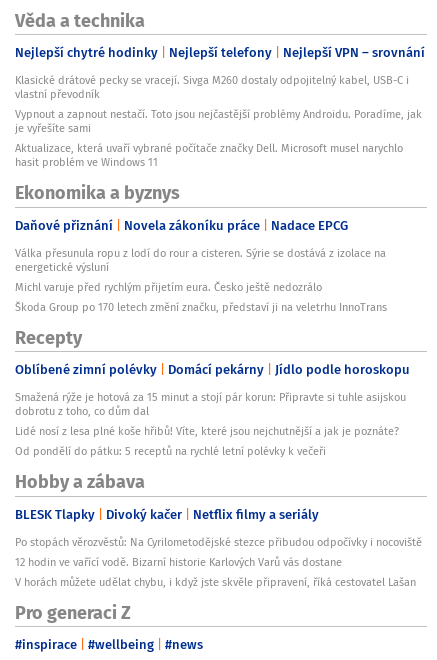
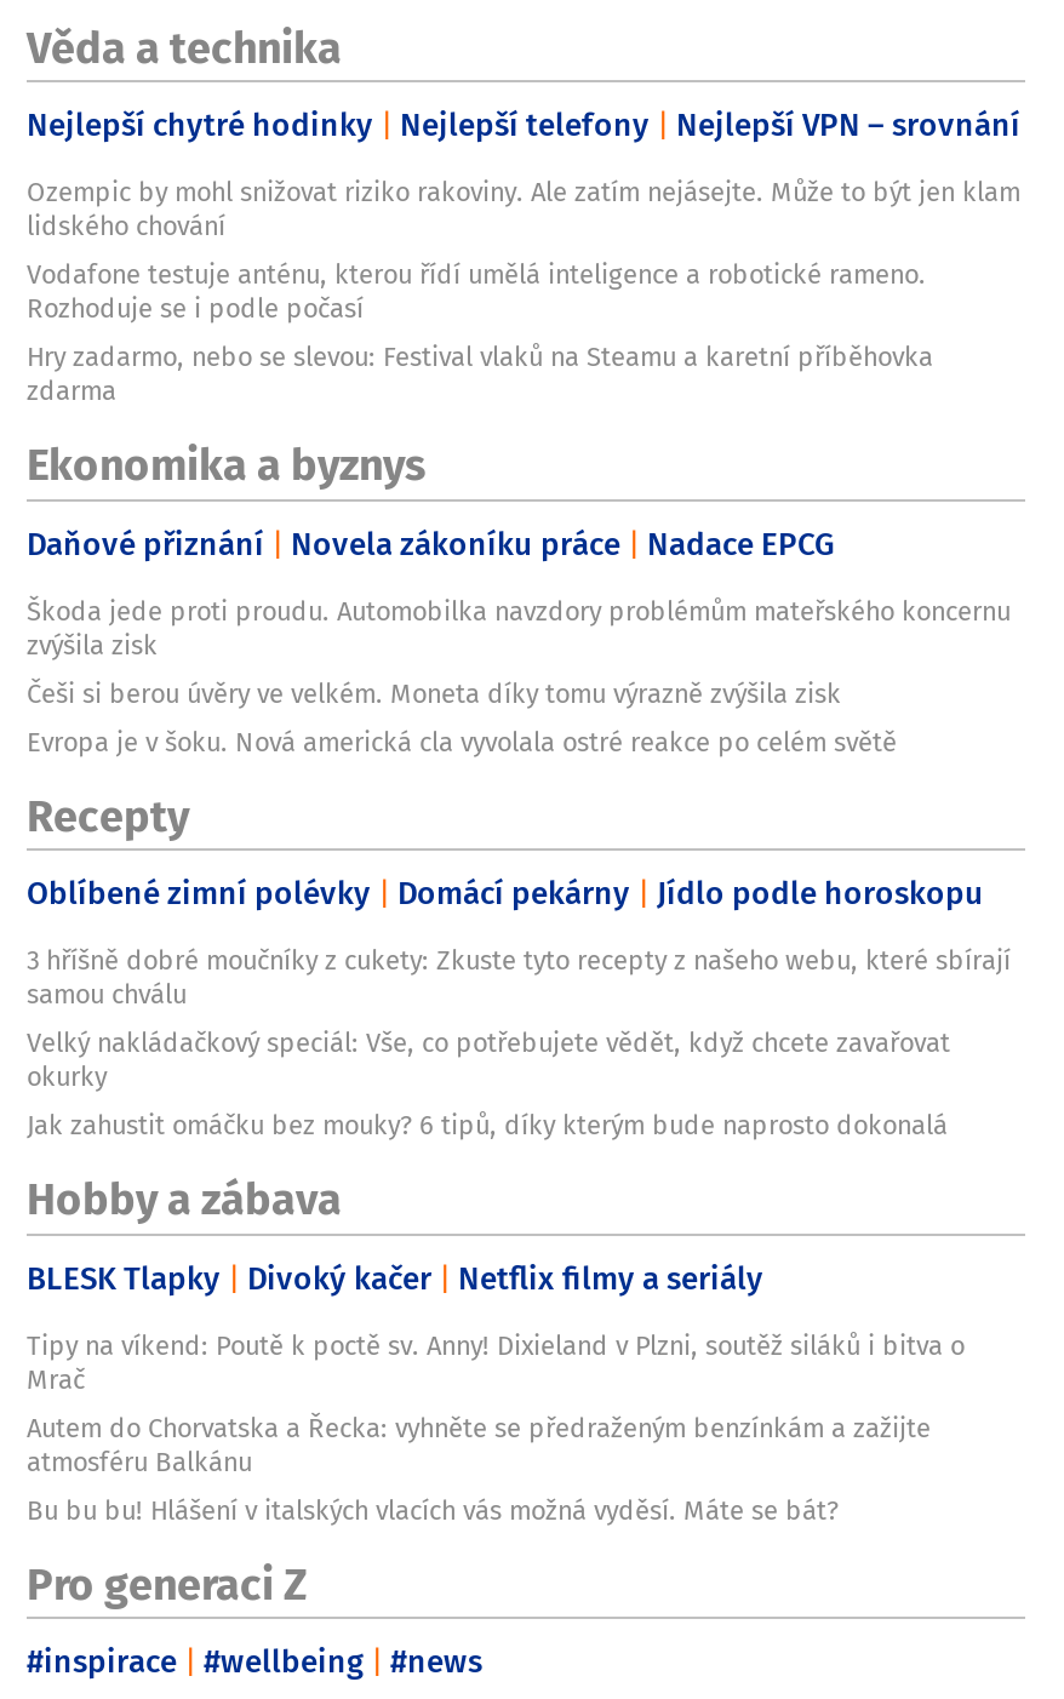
- Klasické drátové pecky se vracejí. Sivga M260 dostaly odpojitelný kabel, USB-C i
- vlastní převodník
- Vypnout a zapnout nestačí. Toto jsou nejčastější problémy Androidu. Poradíme, jak
- je vyřešíte sami
- Aktualizace, která uvaří vybrané počítače značky Dell. Microsoft musel narychlo
- hasit problém ve Windows 11
+ Ozempic by mohl snižovat riziko rakoviny. Ale zatím nejásejte. Může to být jen klam
+ lidského chování
+ Vodafone testuje anténu, kterou řídí umělá inteligence a robotické rameno.
+ Rozhoduje se i podle počasí
+ Hry zadarmo, nebo se slevou: Festival vlaků na Steamu a karetní příběhovka
+ zdarma

- Válka přesunula ropu z lodí do rour a cisteren. Sýrie se dostává z izolace na
- energetické výsluní
- Michl varuje před rychlým přijetím eura. Česko ještě nedozrálo
- Škoda Group po 170 letech změní značku, představí ji na veletrhu InnoTrans
+ Škoda jede proti proudu. Automobilka navzdory problémům mateřského koncernu
+ zvýšila zisk
+ Češi si berou úvěry ve velkém. Moneta díky tomu výrazně zvýšila zisk
+ Evropa je v šoku. Nová americká cla vyvolala ostré reakce po celém světě

- Smažená rýže je hotová za 15 minut a stojí pár korun: Připravte si tuhle asijskou
- dobrotu z toho, co dům dal
- Lidé nosí z lesa plné koše hřibů! Víte, které jsou nejchutnější a jak je poznáte?
- Od pondělí do pátku: 5 receptů na rychlé letní polévky k večeři
+ 3 hříšně dobré moučníky z cukety: Zkuste tyto recepty z našeho webu, které sbírají
+ samou chválu
+ Velký nakládačkový speciál: Vše, co potřebujete vědět, když chcete zavařovat
+ okurky
+ Jak zahustit omáčku bez mouky? 6 tipů, díky kterým bude naprosto dokonalá

- Po stopách věrozvěstů: Na Cyrilometodějské stezce přibudou odpočívky i nocoviště
- 12 hodin ve vařící vodě. Bizarní historie Karlových Varů vás dostane
- V horách můžete udělat chybu, i když jste skvěle připravení, říká cestovatel Lašan
+ Tipy na víkend: Poutě k poctě sv. Anny! Dixieland v Plzni, soutěž siláků i bitva o
+ Mrač
+ Autem do Chorvatska a Řecka: vyhněte se předraženým benzínkám a zažijte
+ atmosféru Balkánu
+ Bu bu bu! Hlášení v italských vlacích vás možná vyděsí. Máte se bát?
